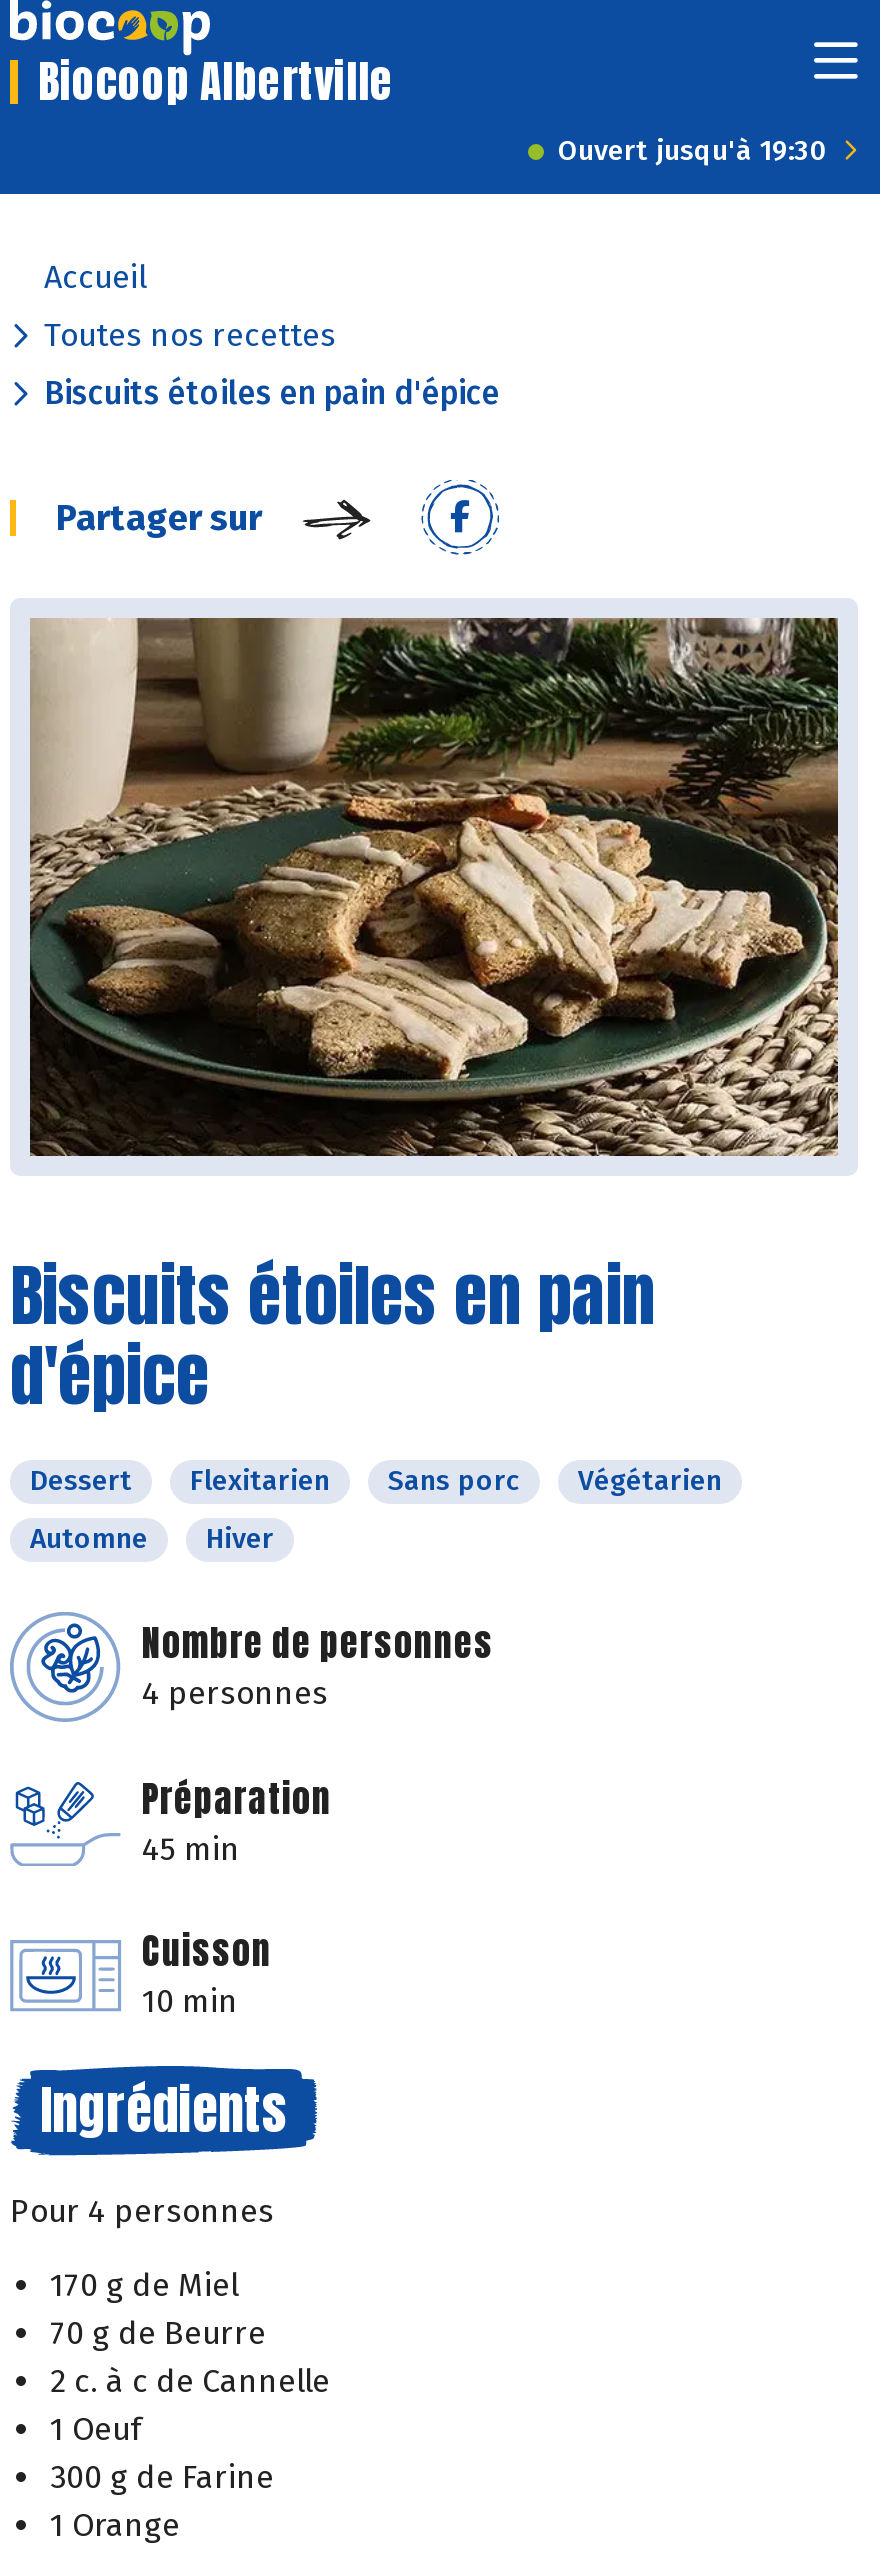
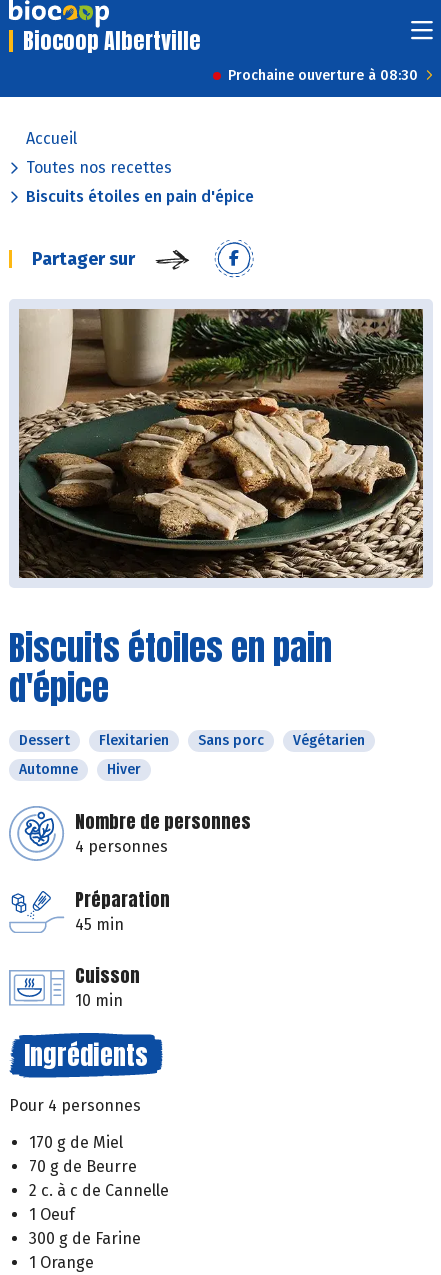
- Ouvert jusqu'à 19:30
+ Prochaine ouverture à 08:30
